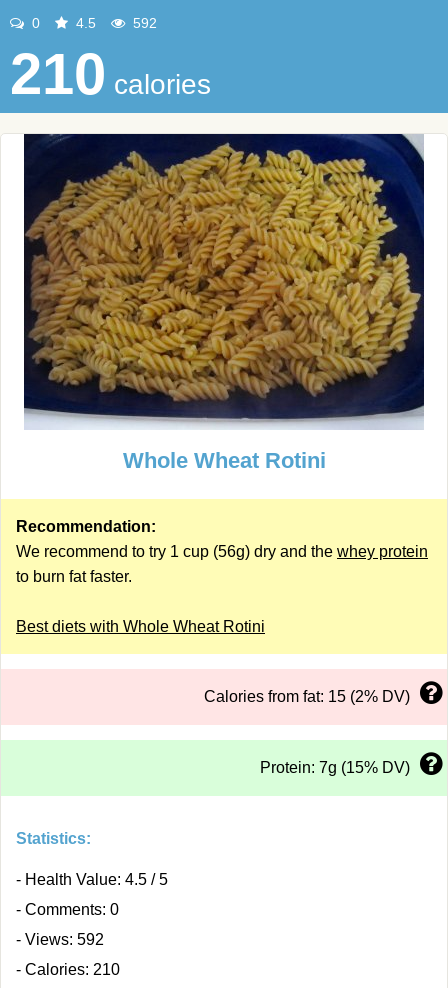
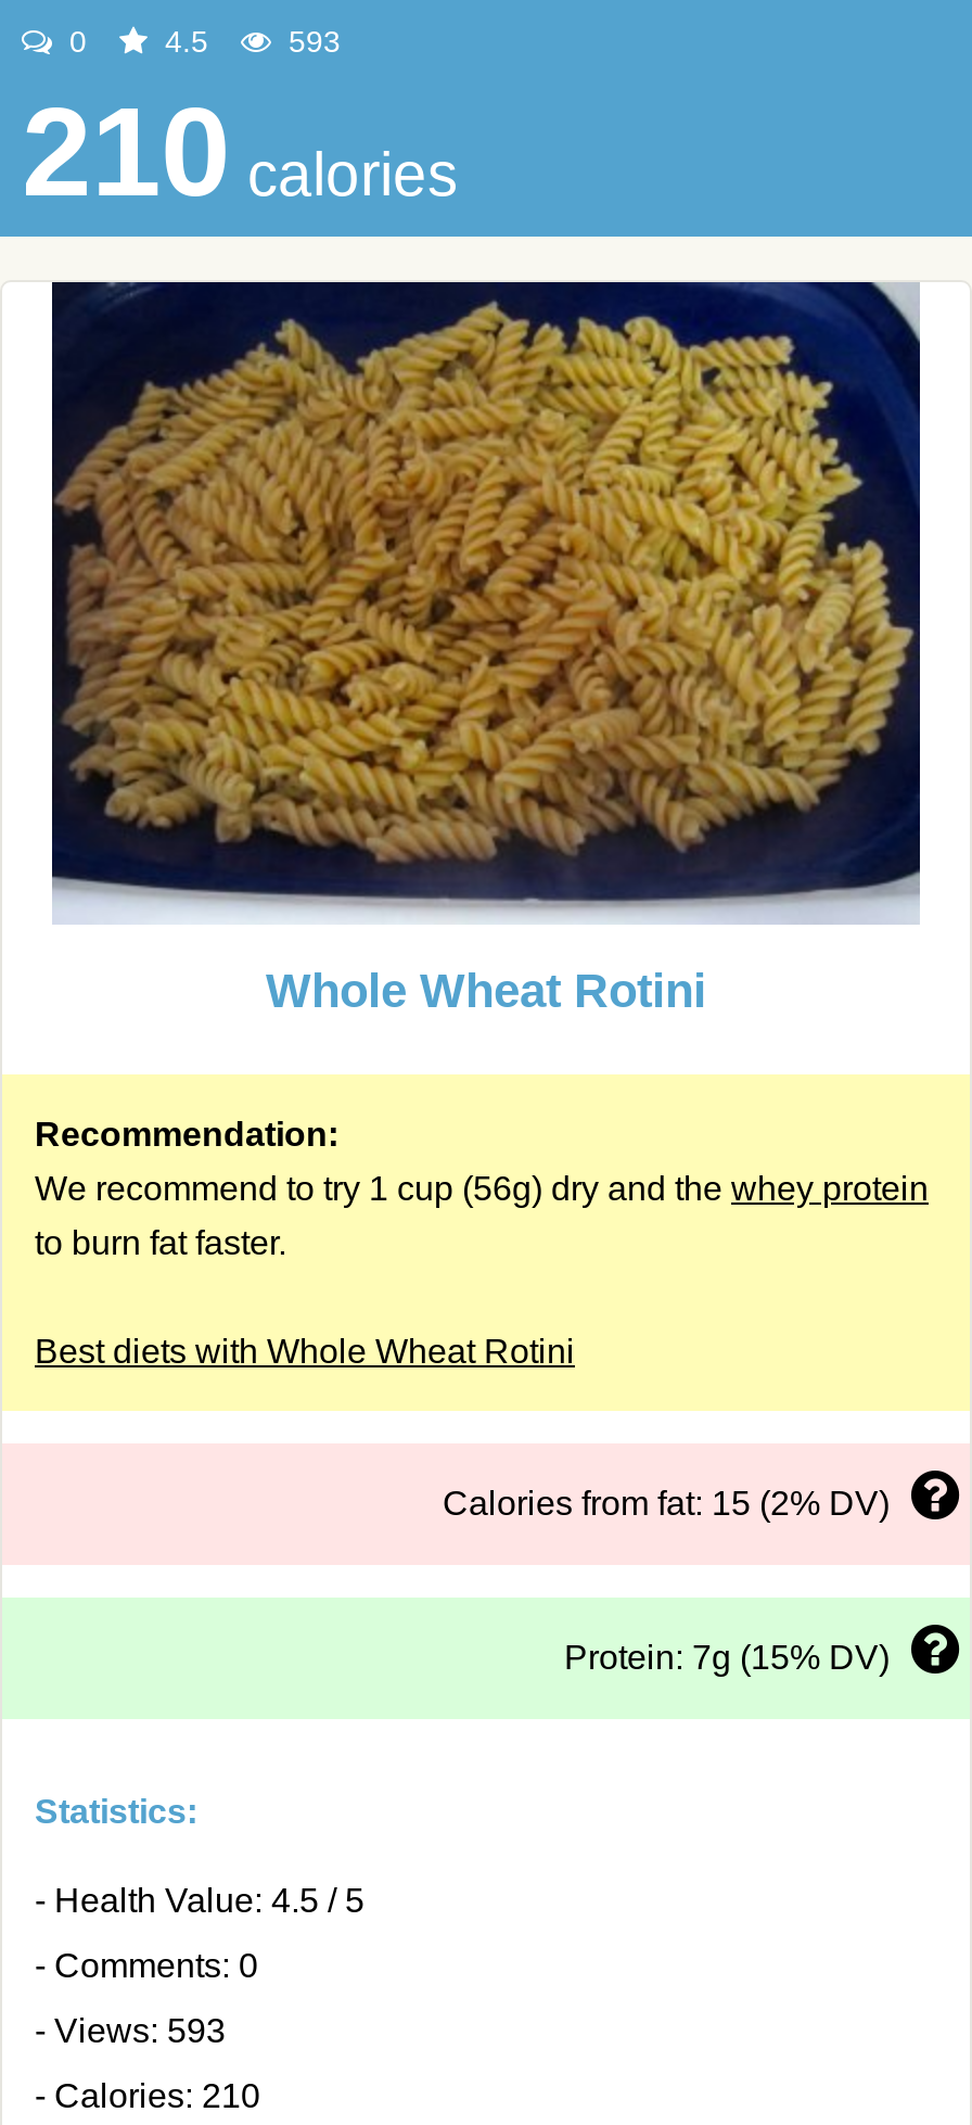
- 592
+ 593

- - Views: 592
+ - Views: 593
